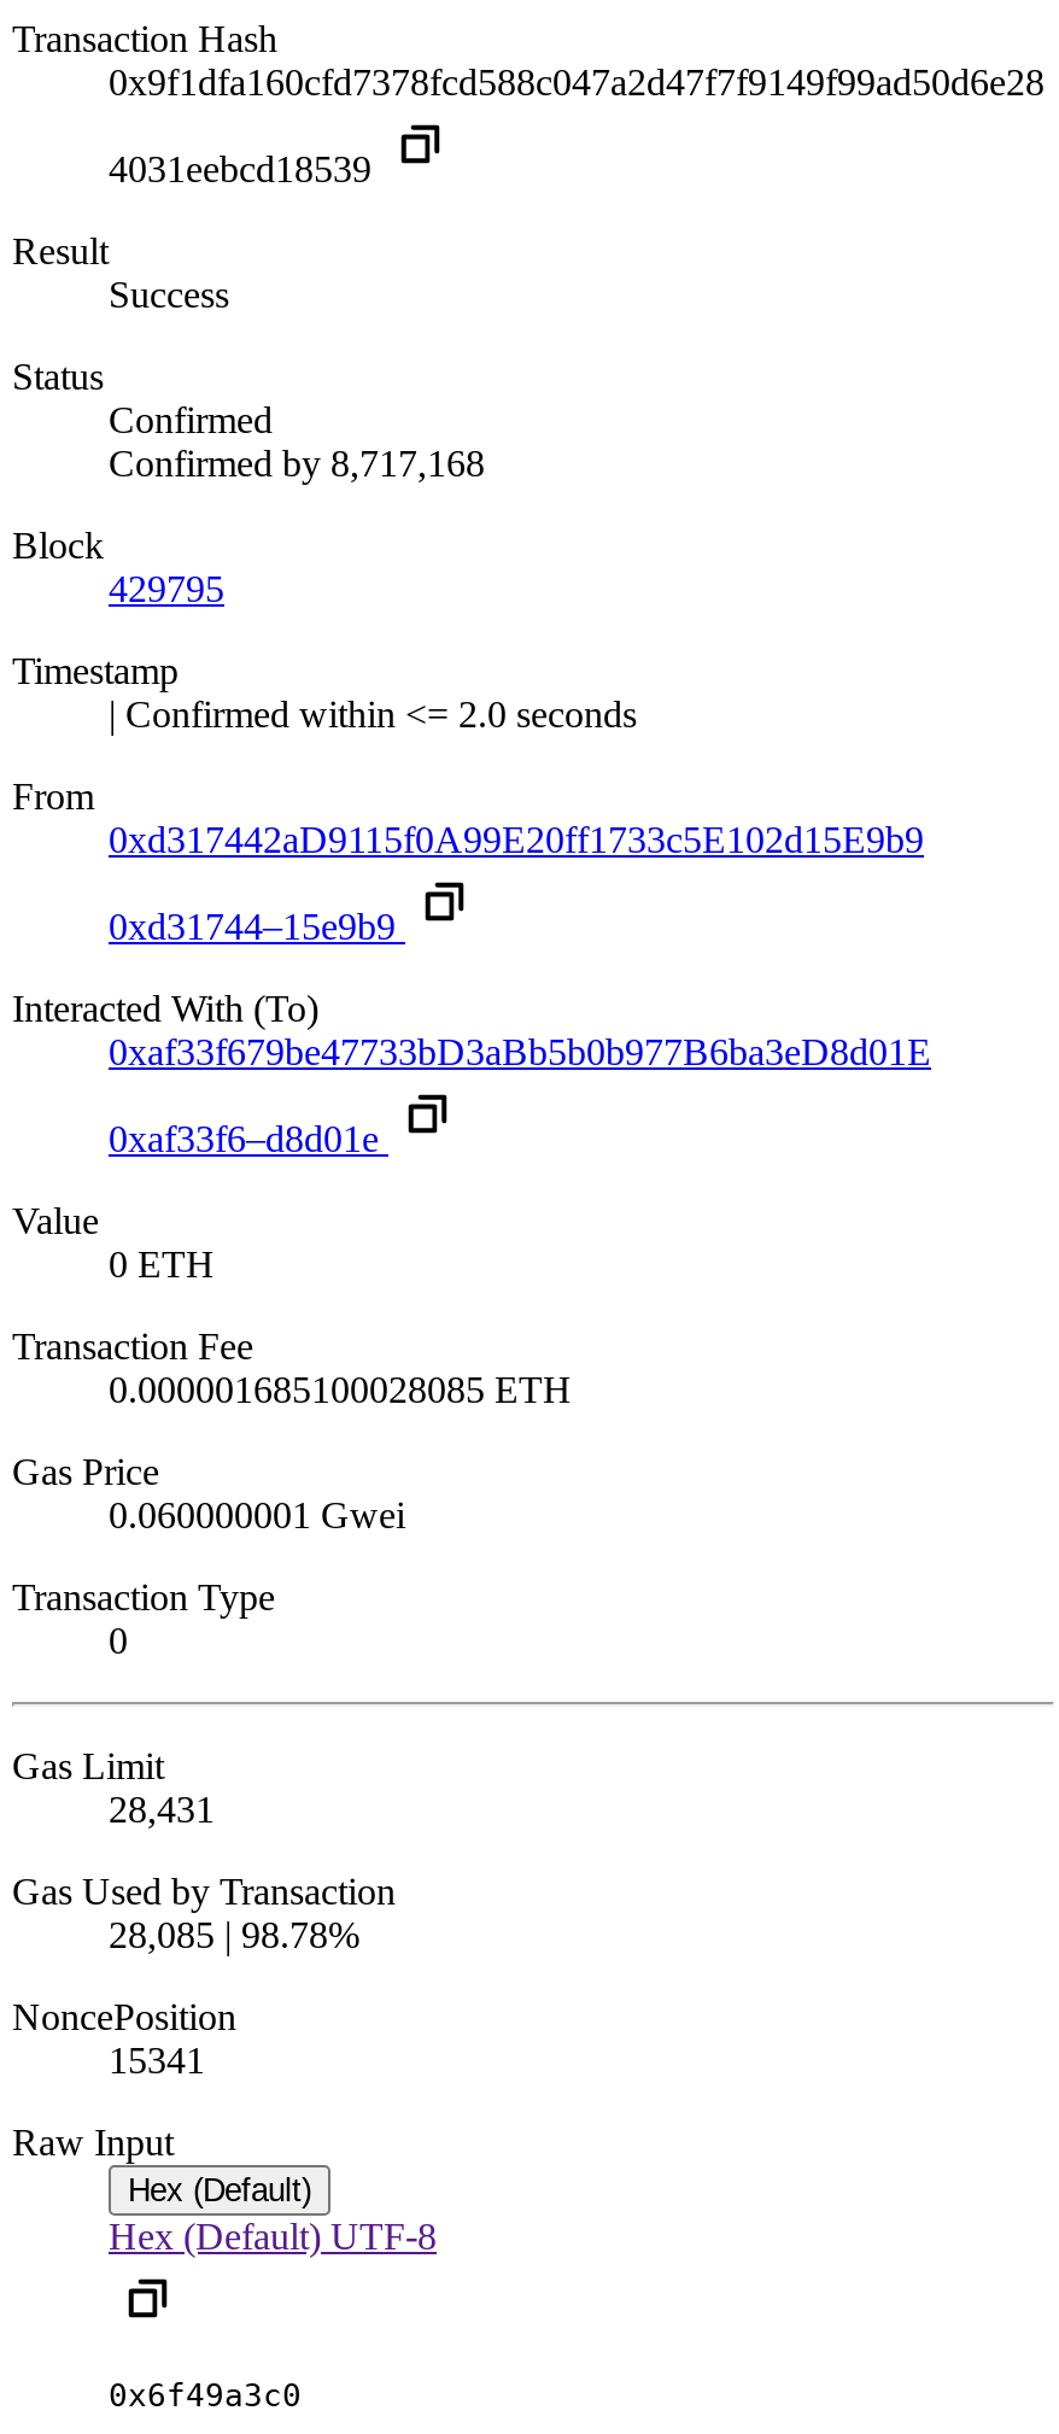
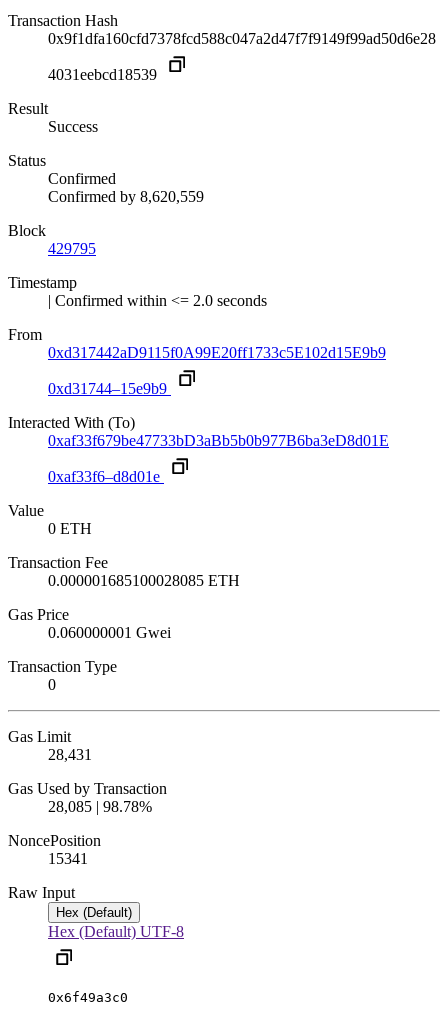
- Confirmed by 8,717,168
+ Confirmed by 8,620,559
